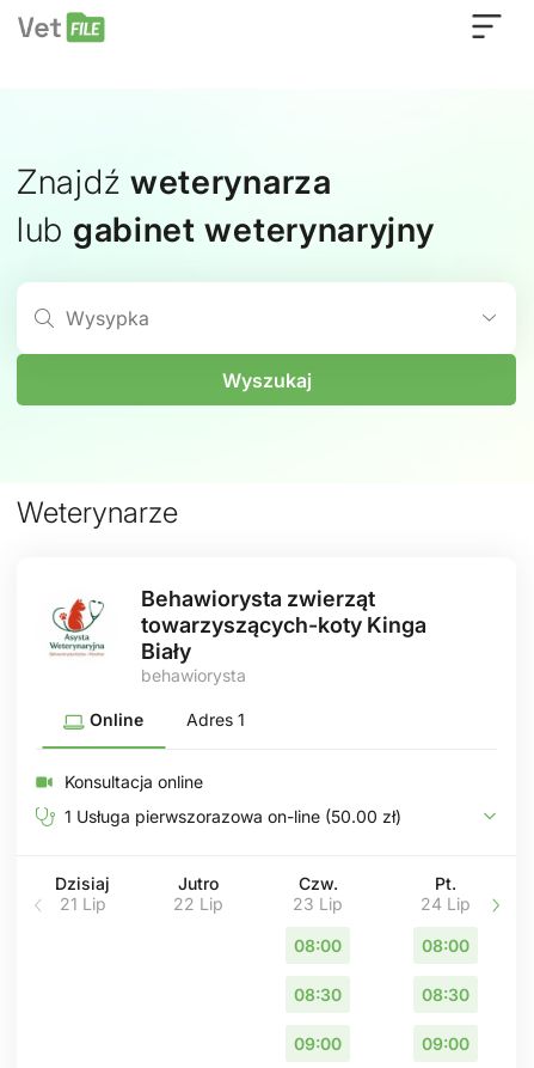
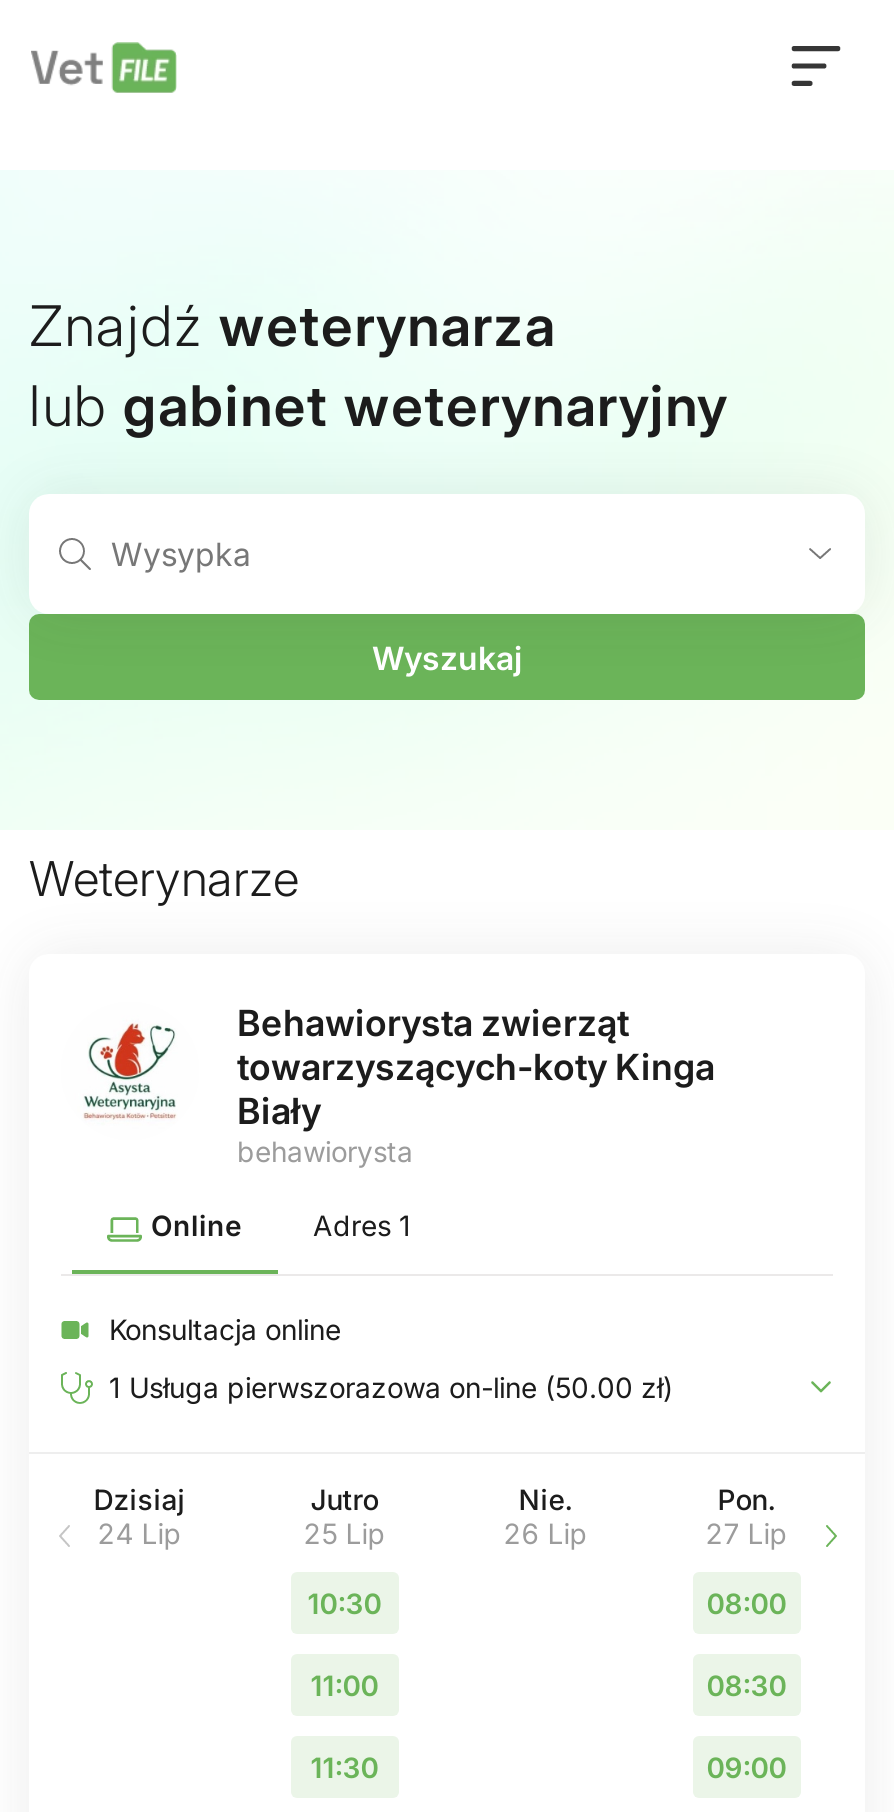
- Czw.
- 23 Lip
+ 10:30

- Pt.
- 24 Lip
+ Pon.
+ 27 Lip

- 21 Lip
+ 24 Lip

- 22 Lip
+ 25 Lip

- 08:00
+ 11:00

- 08:30
+ 11:30

- 09:00
+ Nie.
+ 26 Lip
